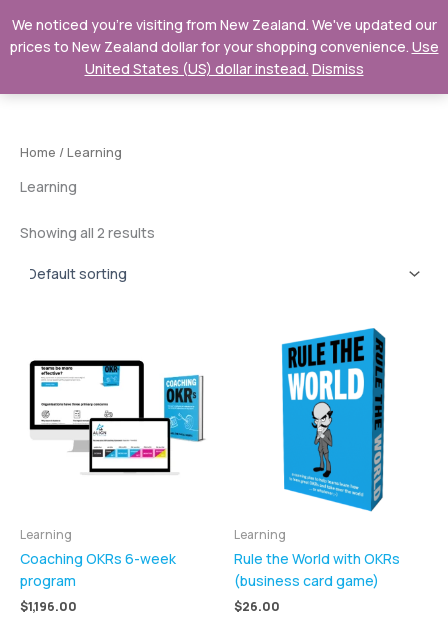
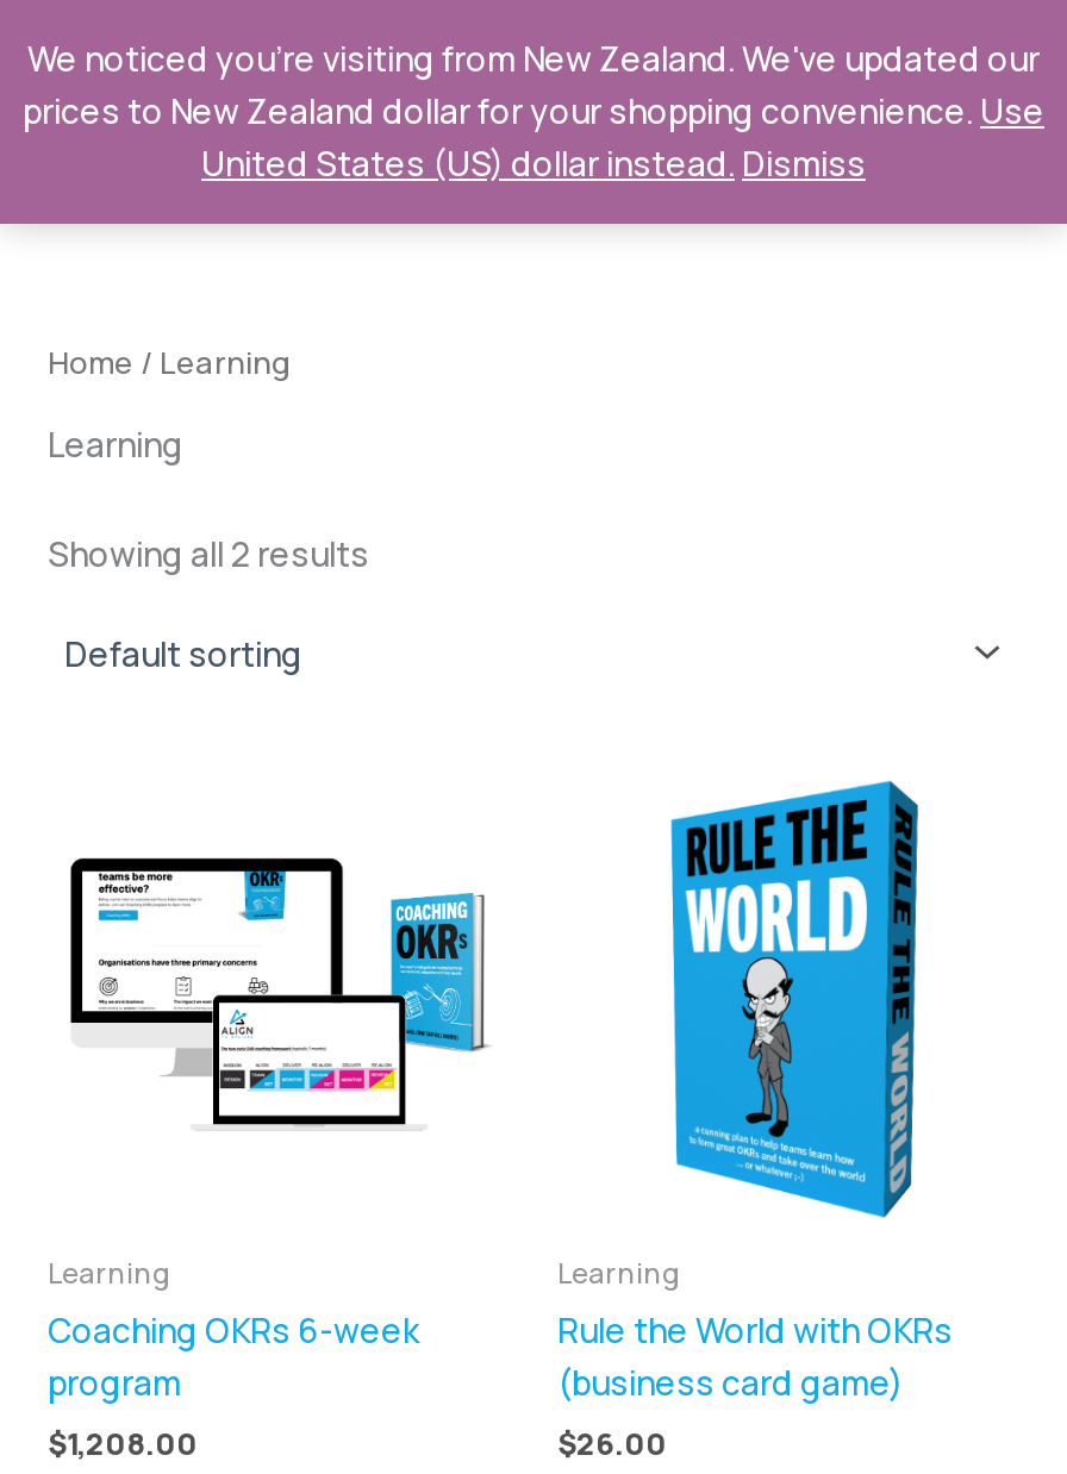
- $1,196.00
+ $1,208.00
